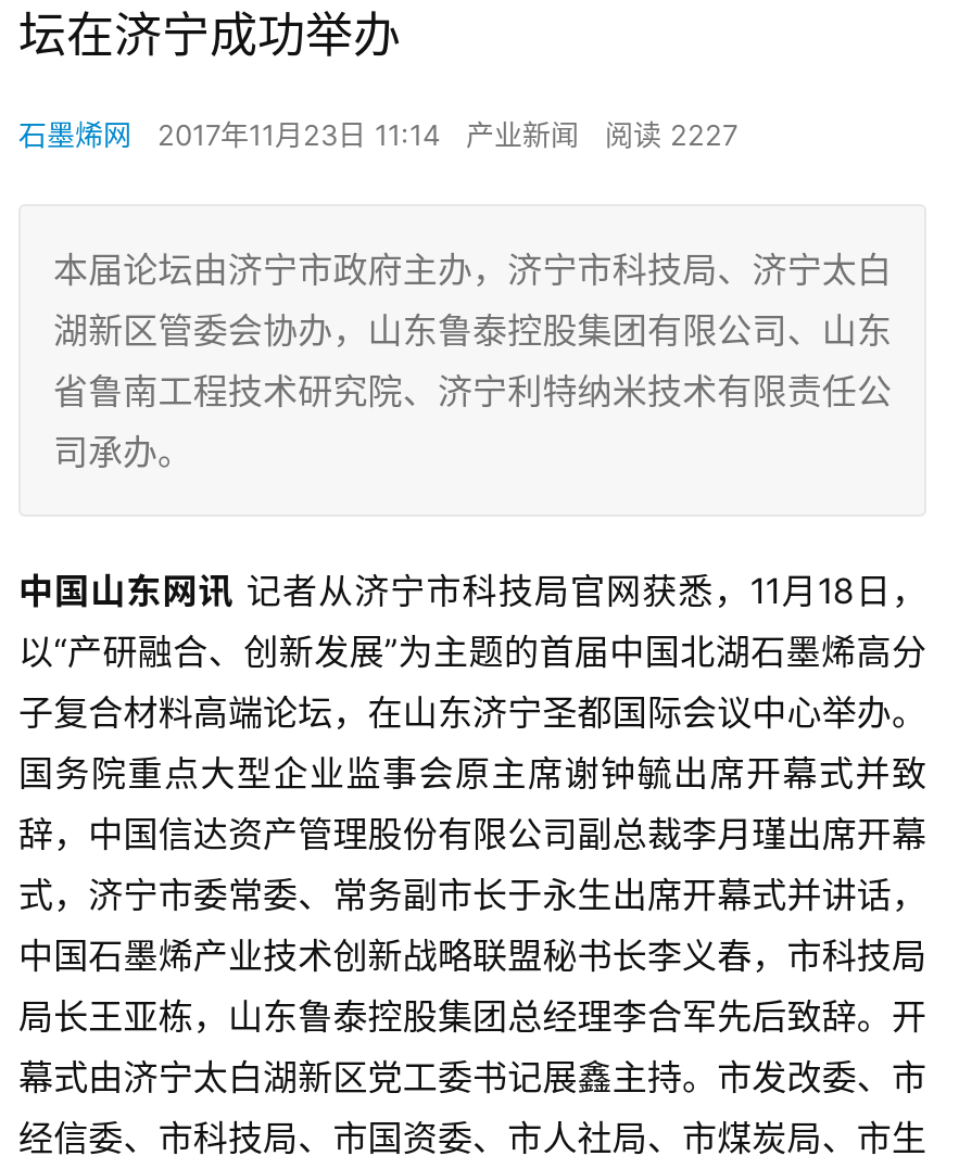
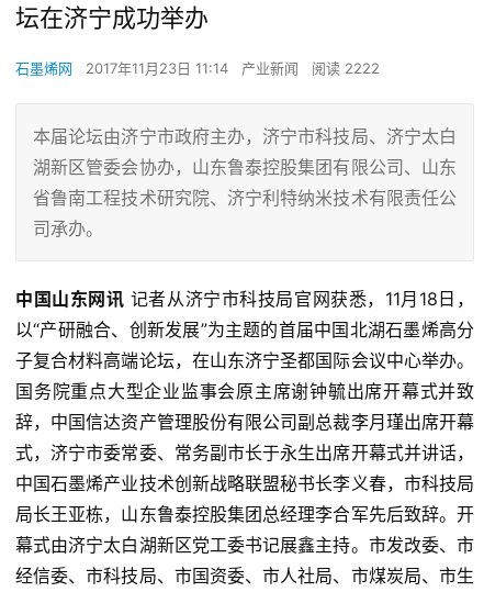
- 石墨烯网 2017年11月23日 11:14 产业新闻 阅读 2227
+ 石墨烯网 2017年11月23日 11:14 产业新闻 阅读 2222
